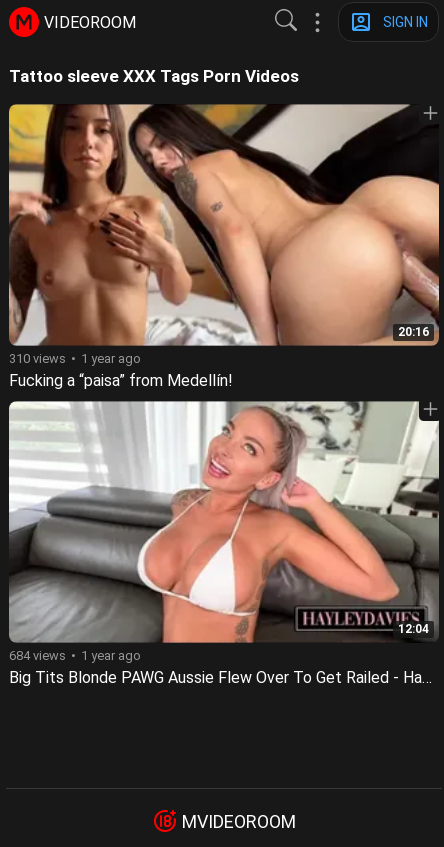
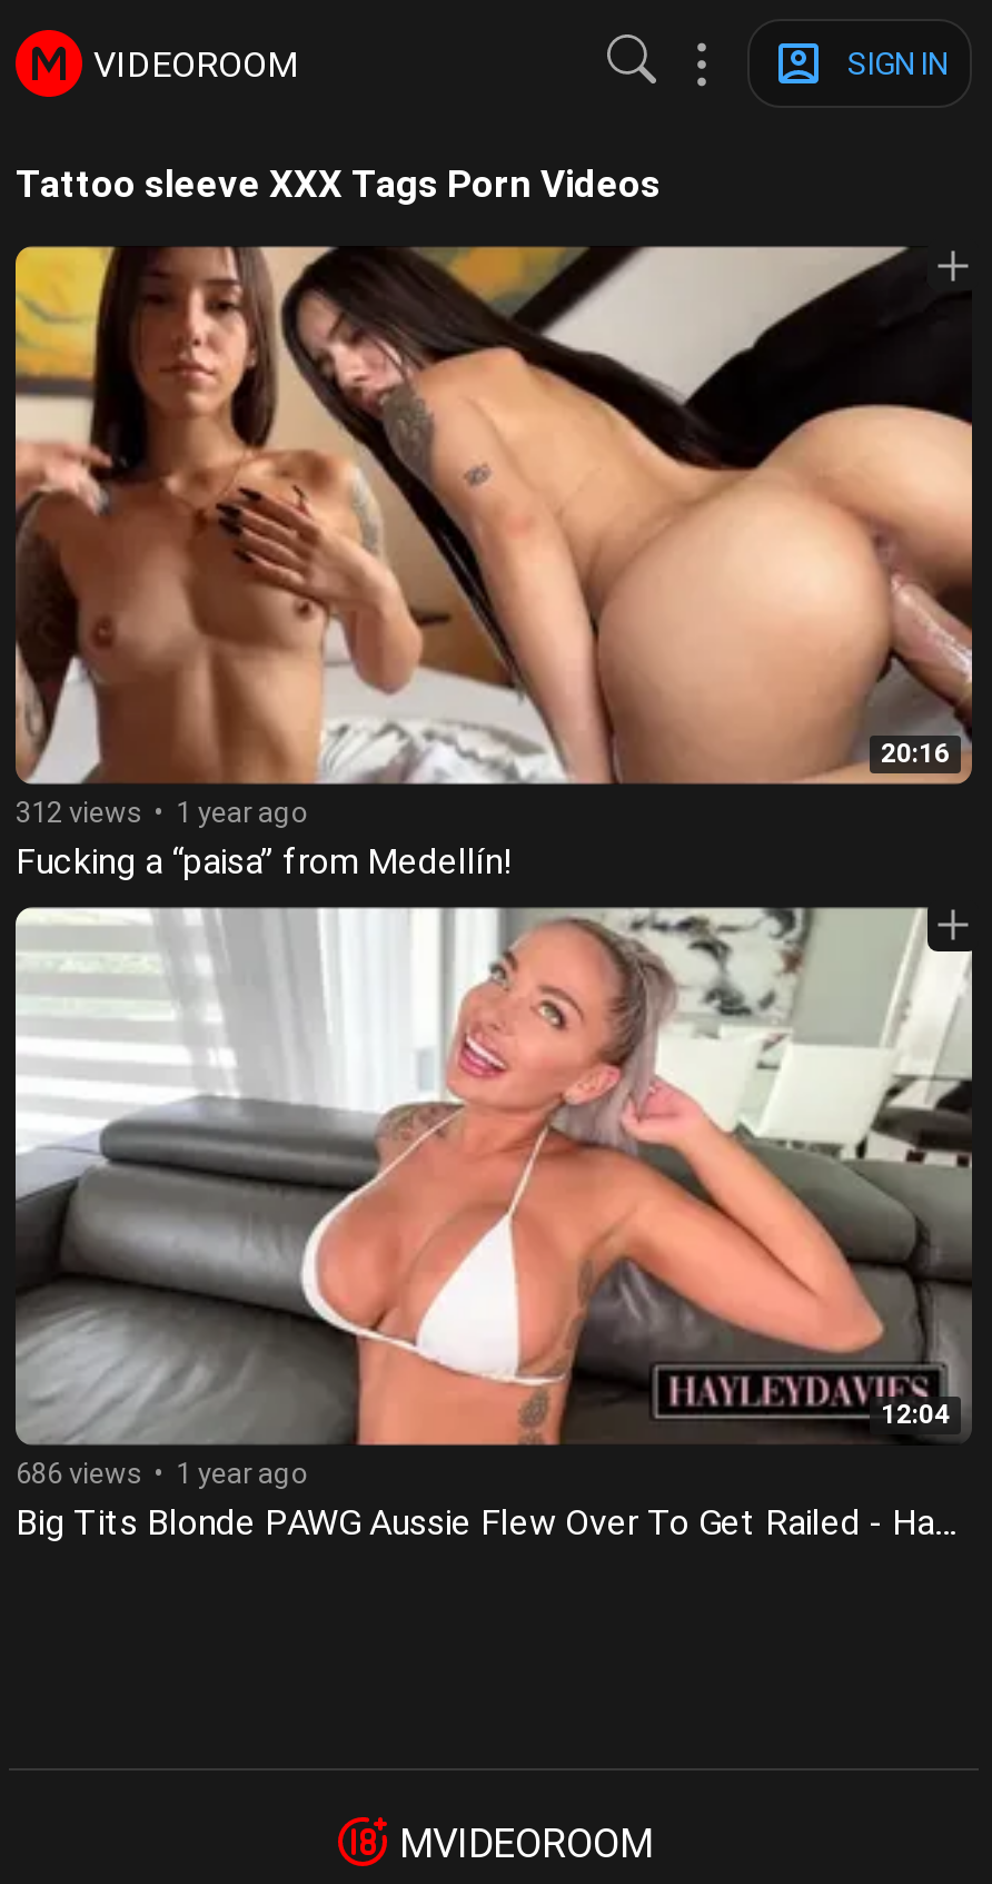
- 310 views 1 year ago
+ 312 views 1 year ago

- 684 views 1 year ago
+ 686 views 1 year ago
